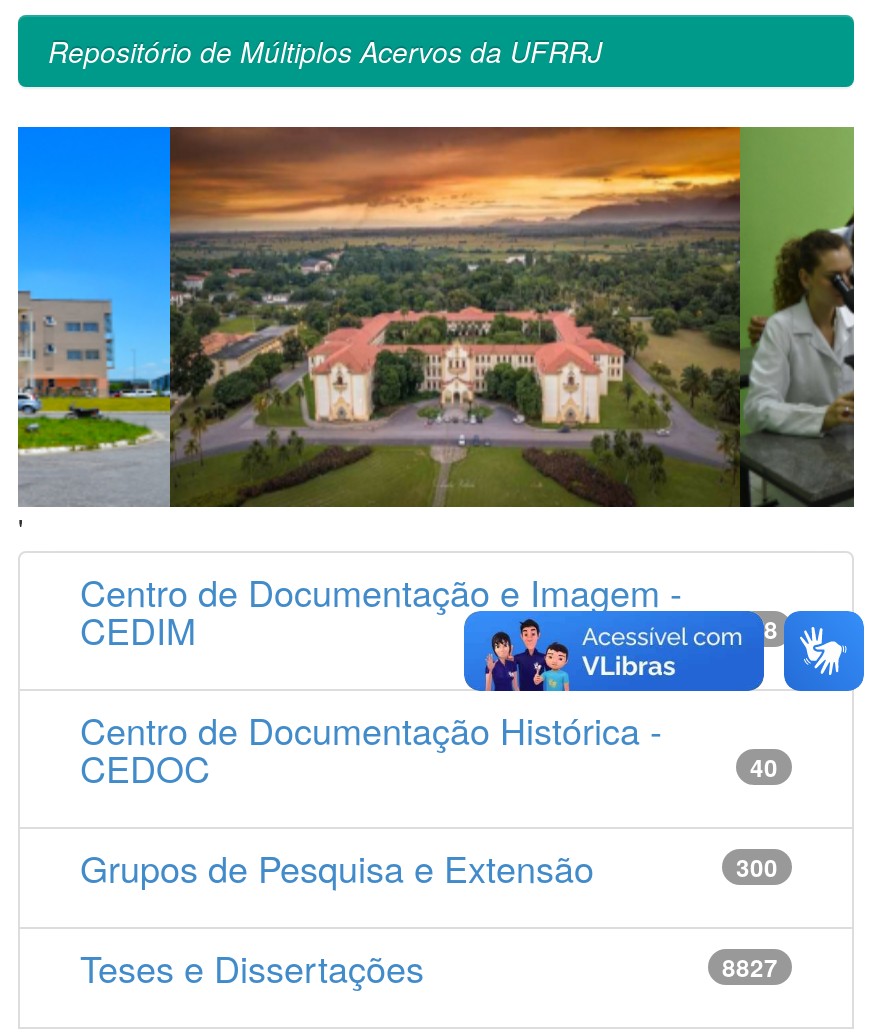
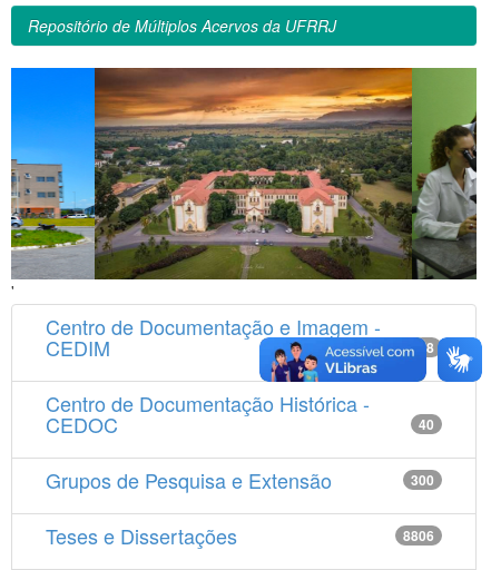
- 8827
+ 8806
